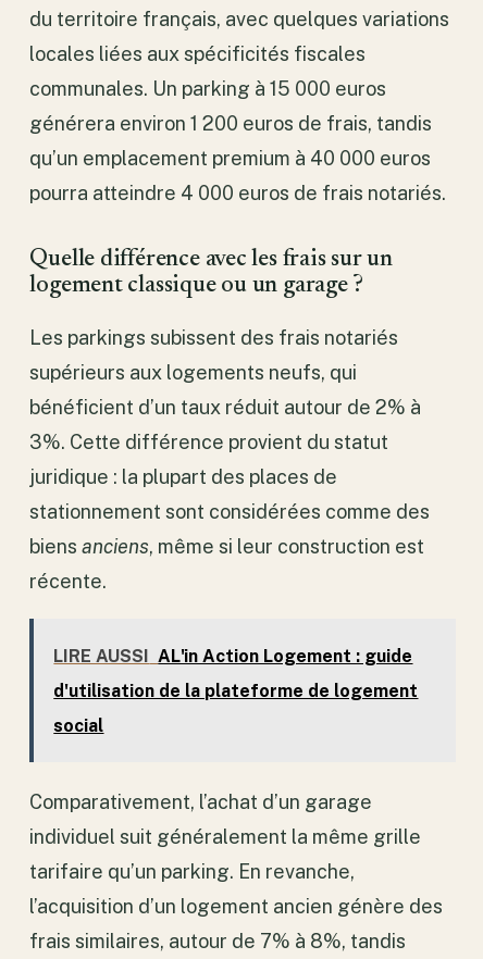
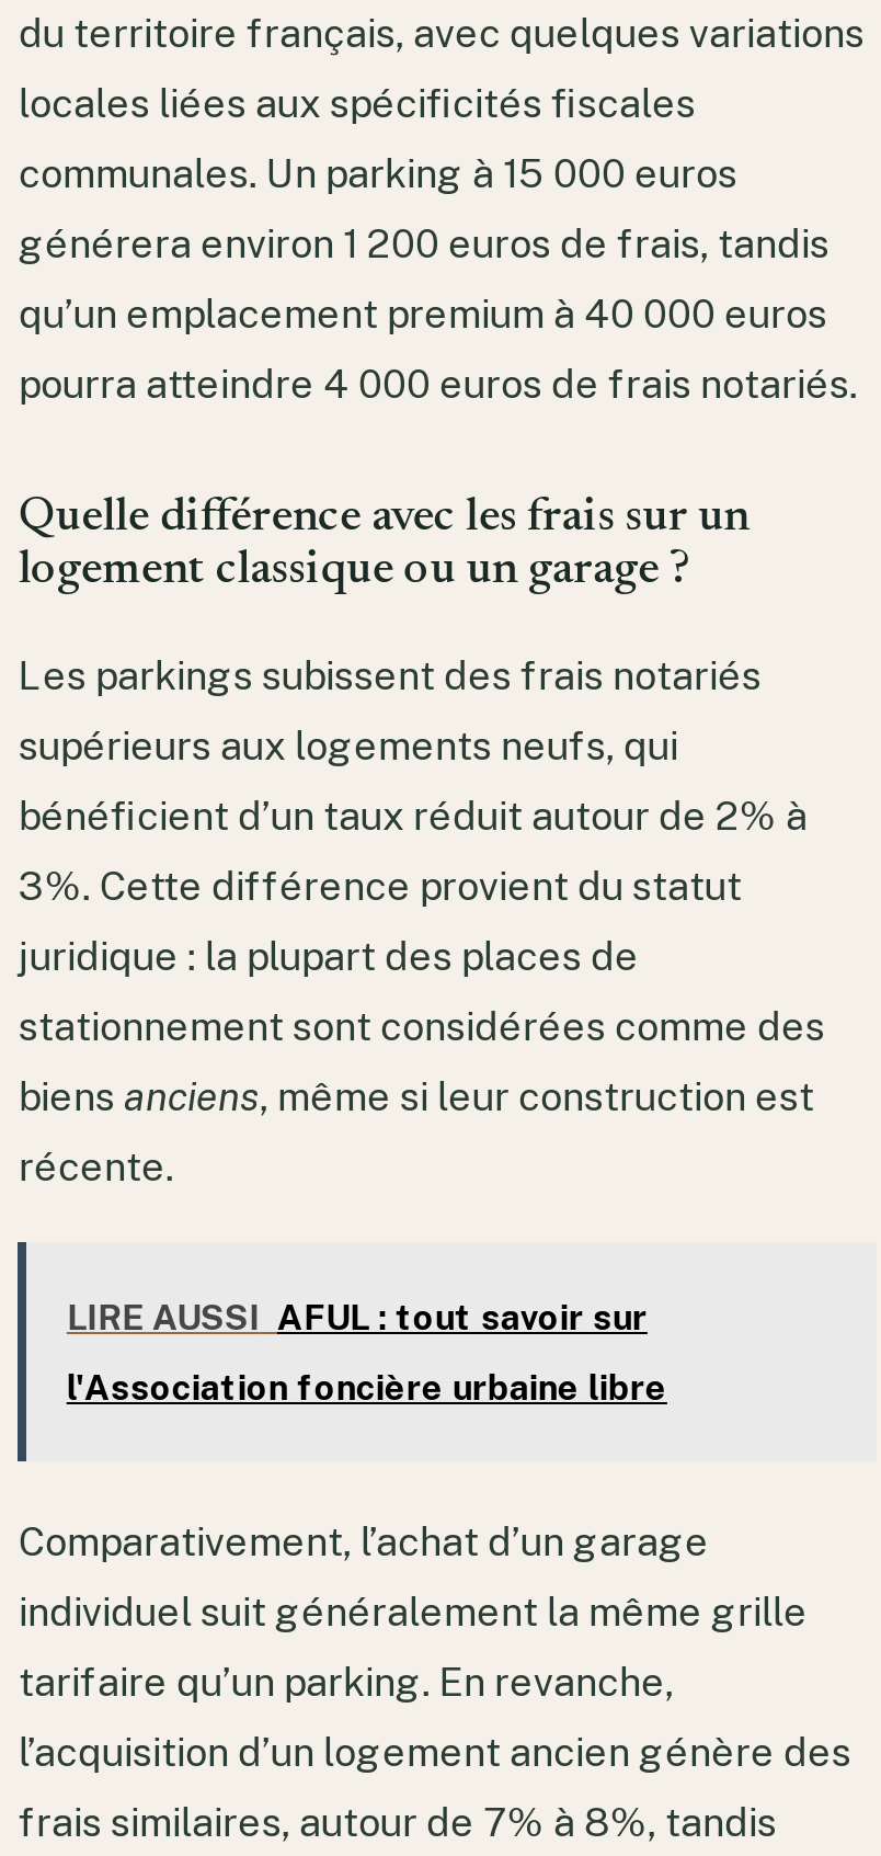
- LIRE AUSSI AL'in Action Logement : guide
- d'utilisation de la plateforme de logement
- social
+ LIRE AUSSI AFUL : tout savoir sur
+ l'Association foncière urbaine libre
